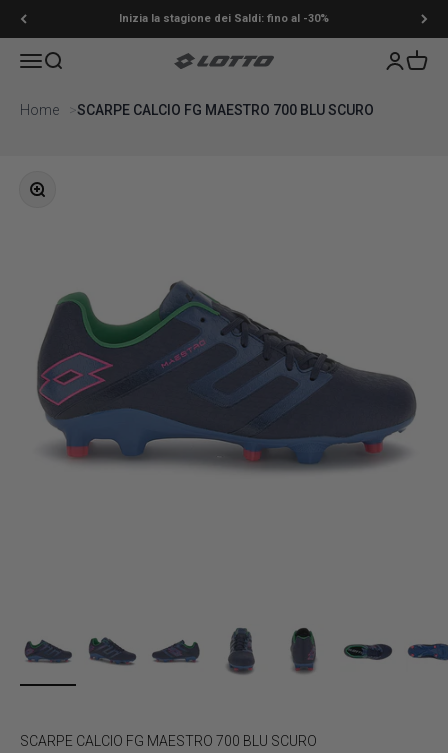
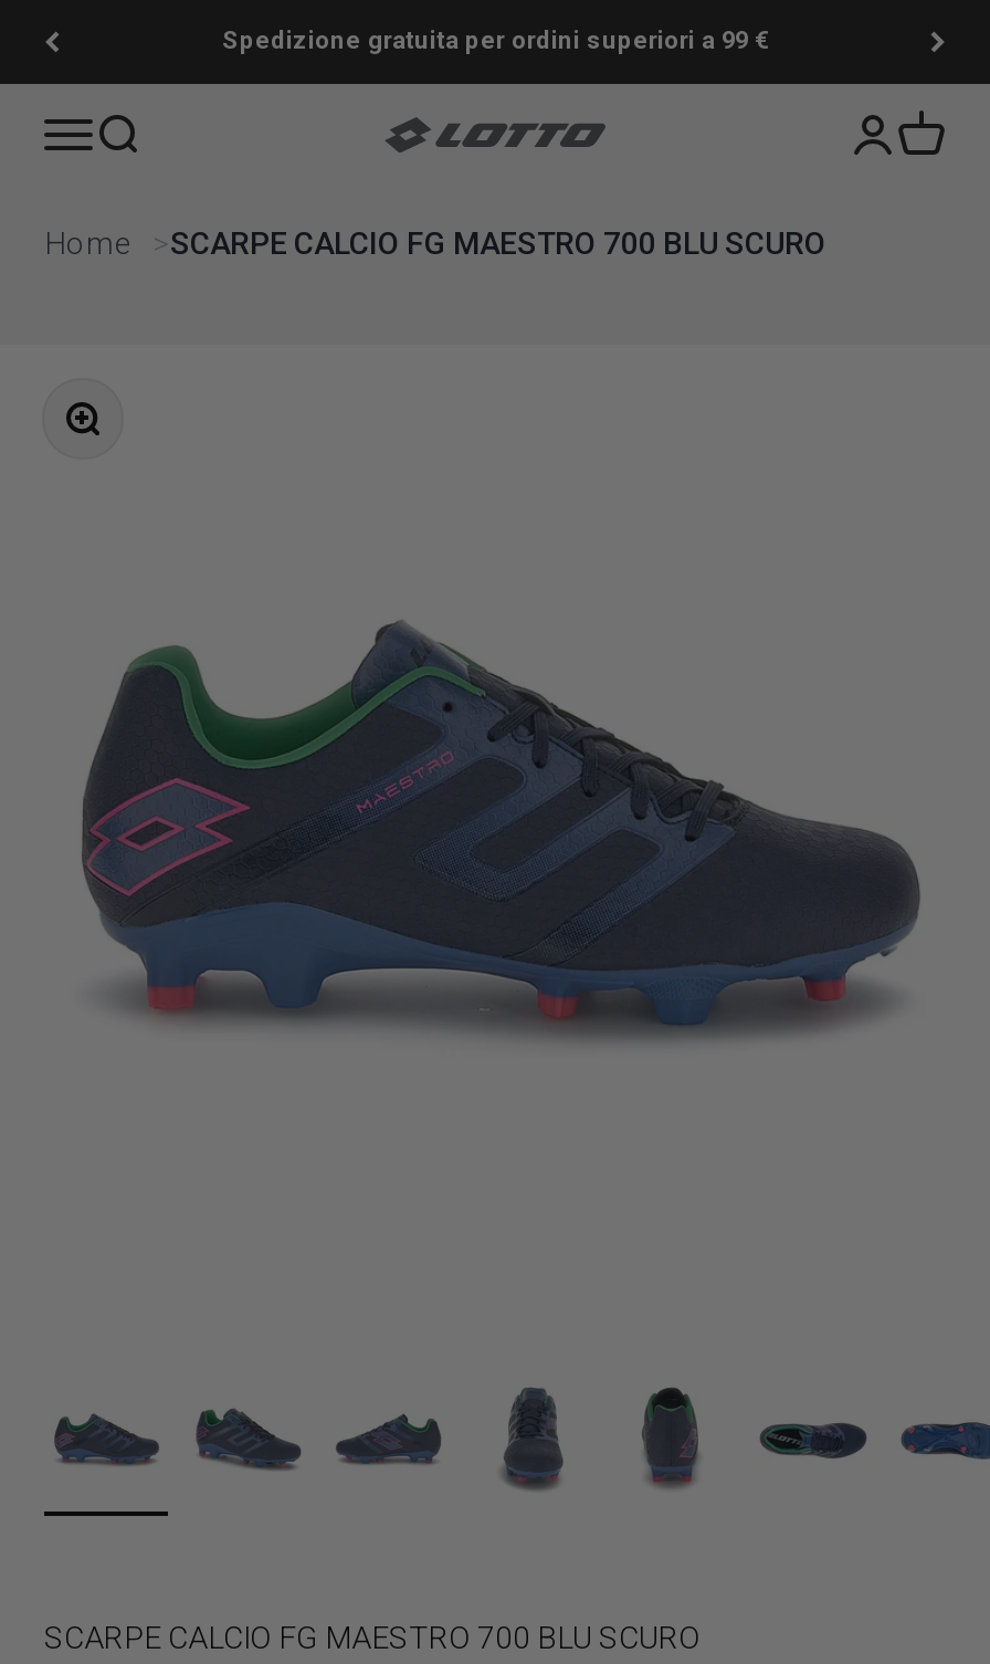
- Inizia la stagione dei Saldi: fino al -30%
+ Spedizione gratuita per ordini superiori a 99 €
